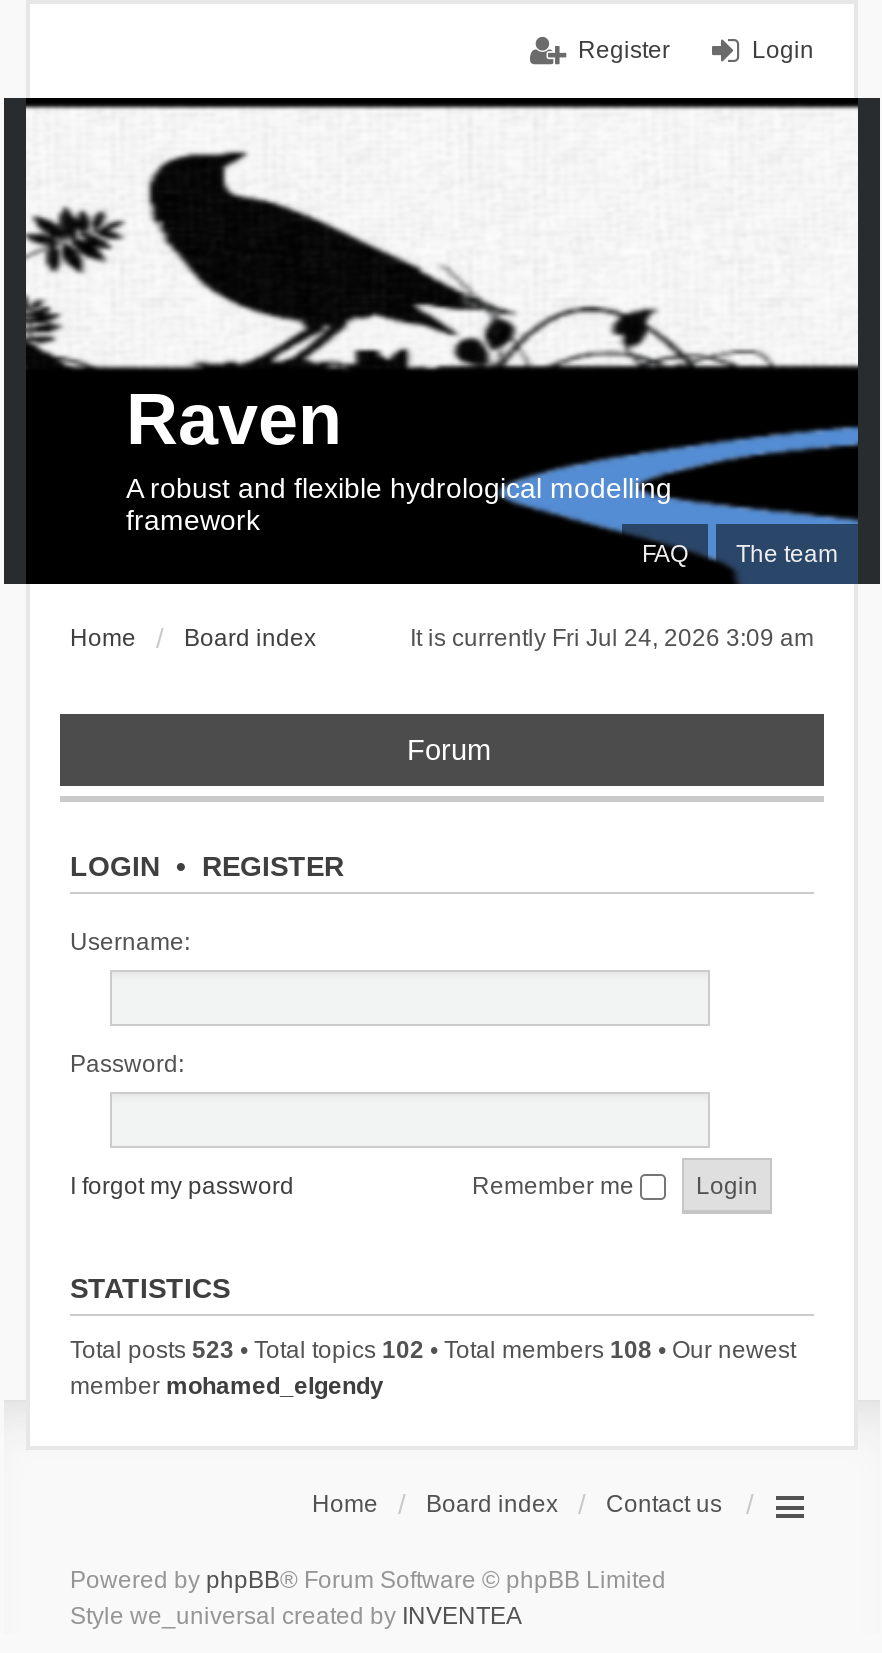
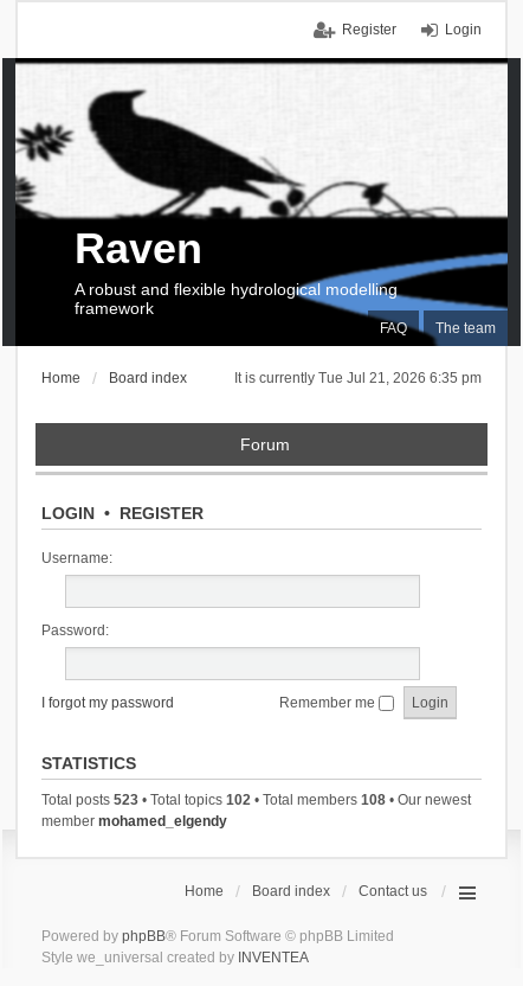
- It is currently Fri Jul 24, 2026 3:09 am
+ It is currently Tue Jul 21, 2026 6:35 pm
